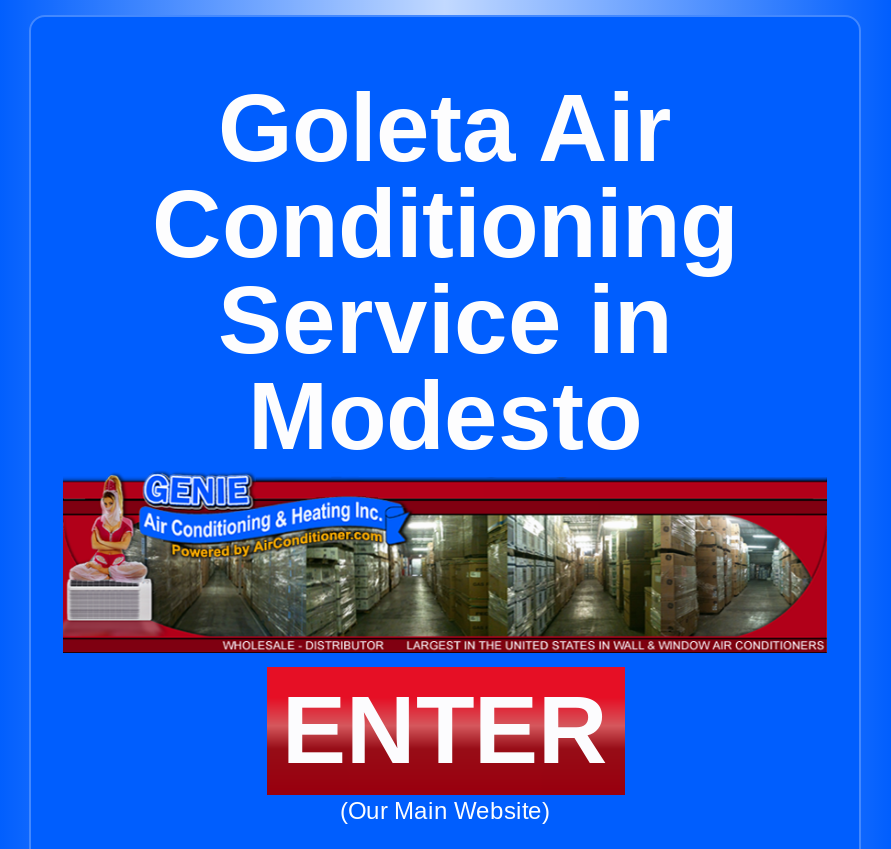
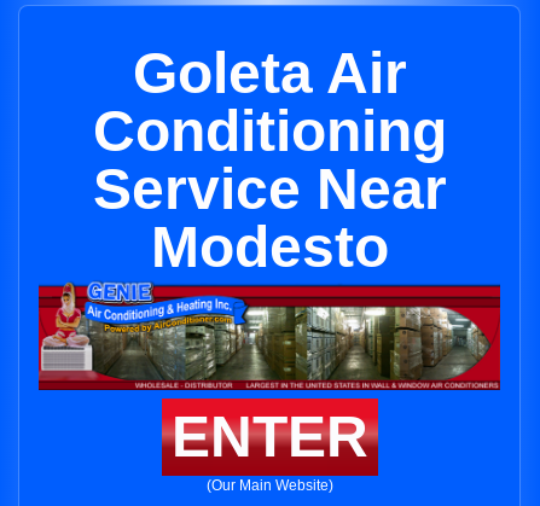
- Service in
+ Service Near
